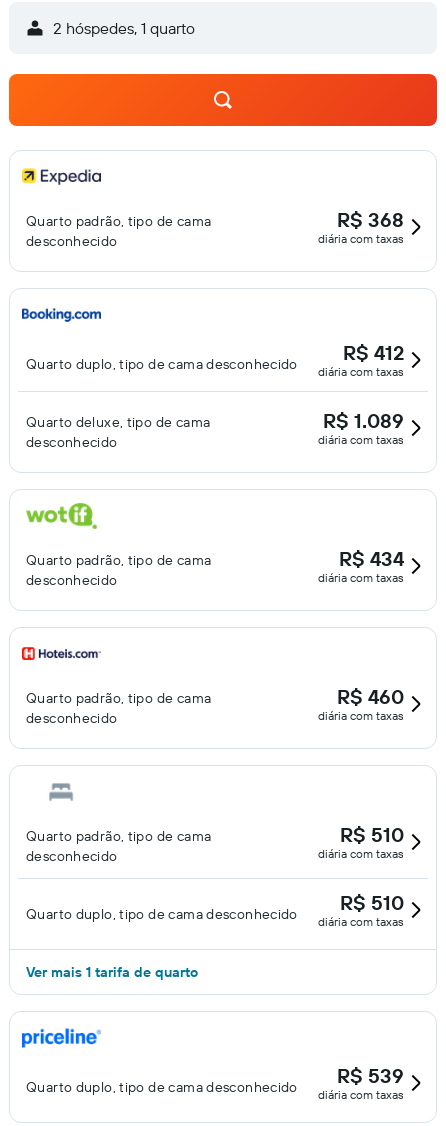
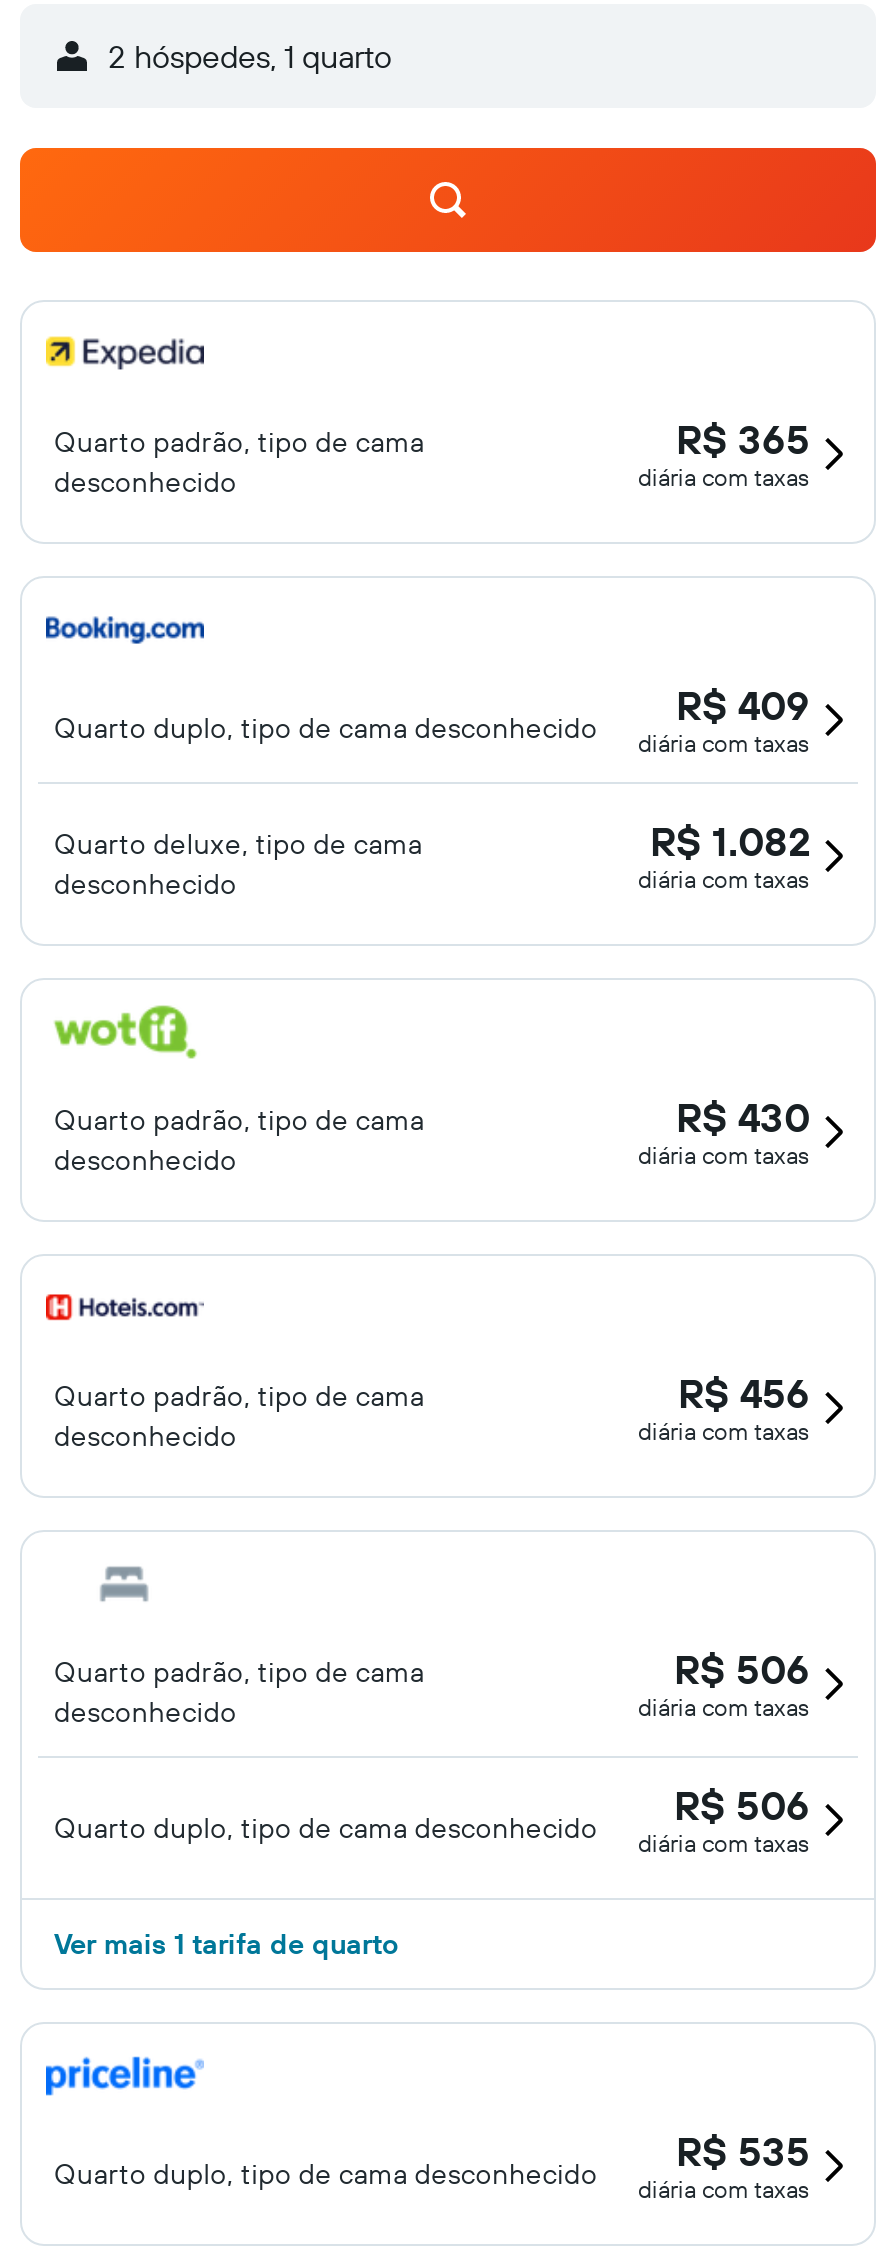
- R$ 368
+ R$ 365

- R$ 412
+ R$ 409

- R$ 1.089
+ R$ 1.082

- R$ 434
+ R$ 430

- R$ 460
+ R$ 456

- R$ 510
+ R$ 506

- R$ 510
+ R$ 506

- R$ 539
+ R$ 535
